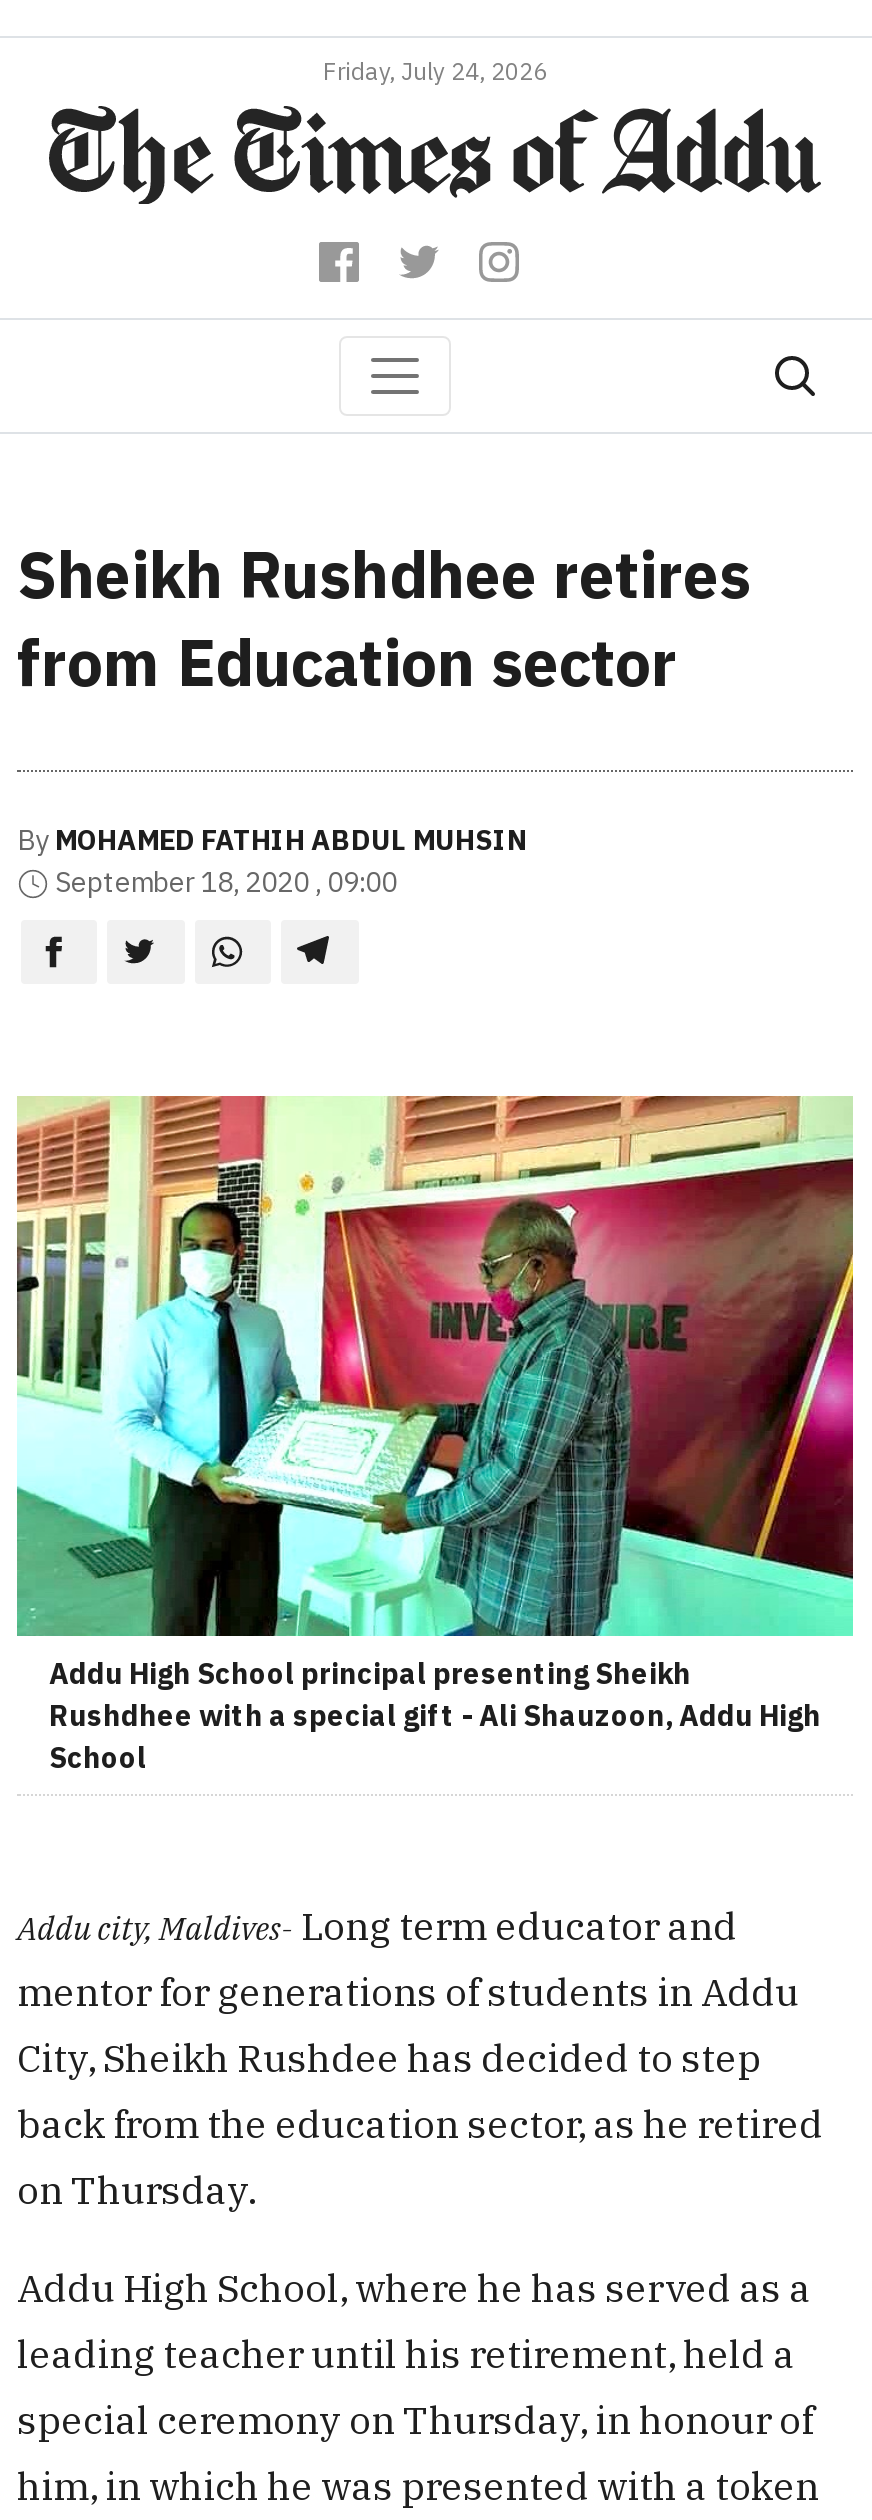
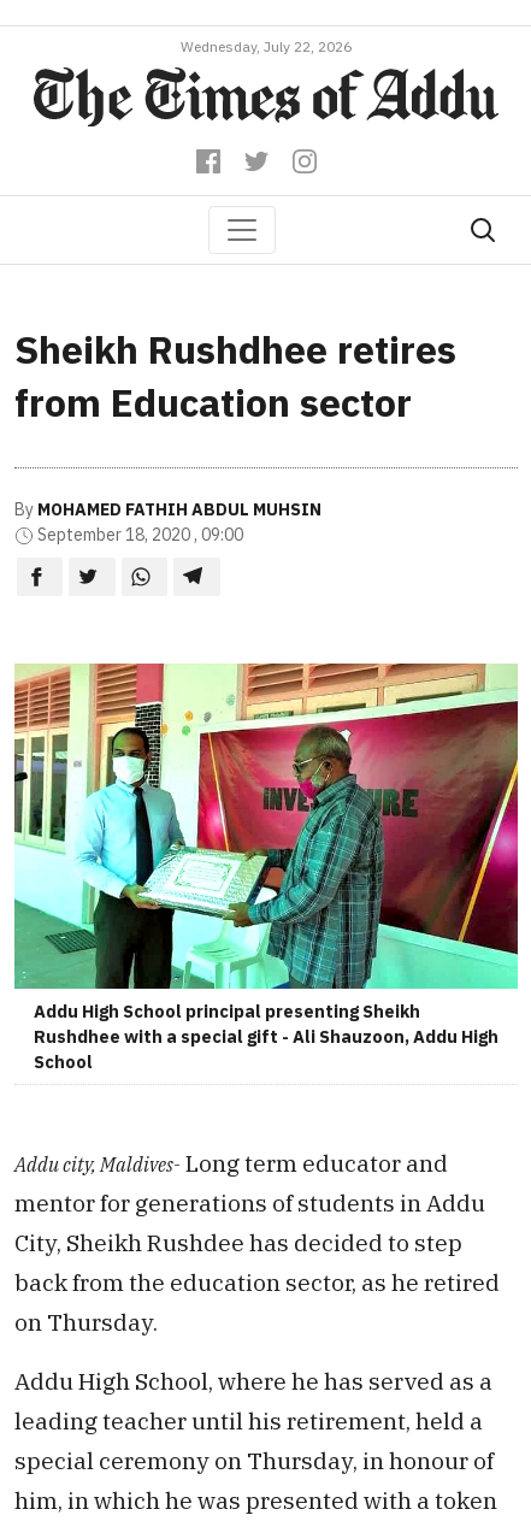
- Friday, July 24, 2026
+ Wednesday, July 22, 2026
